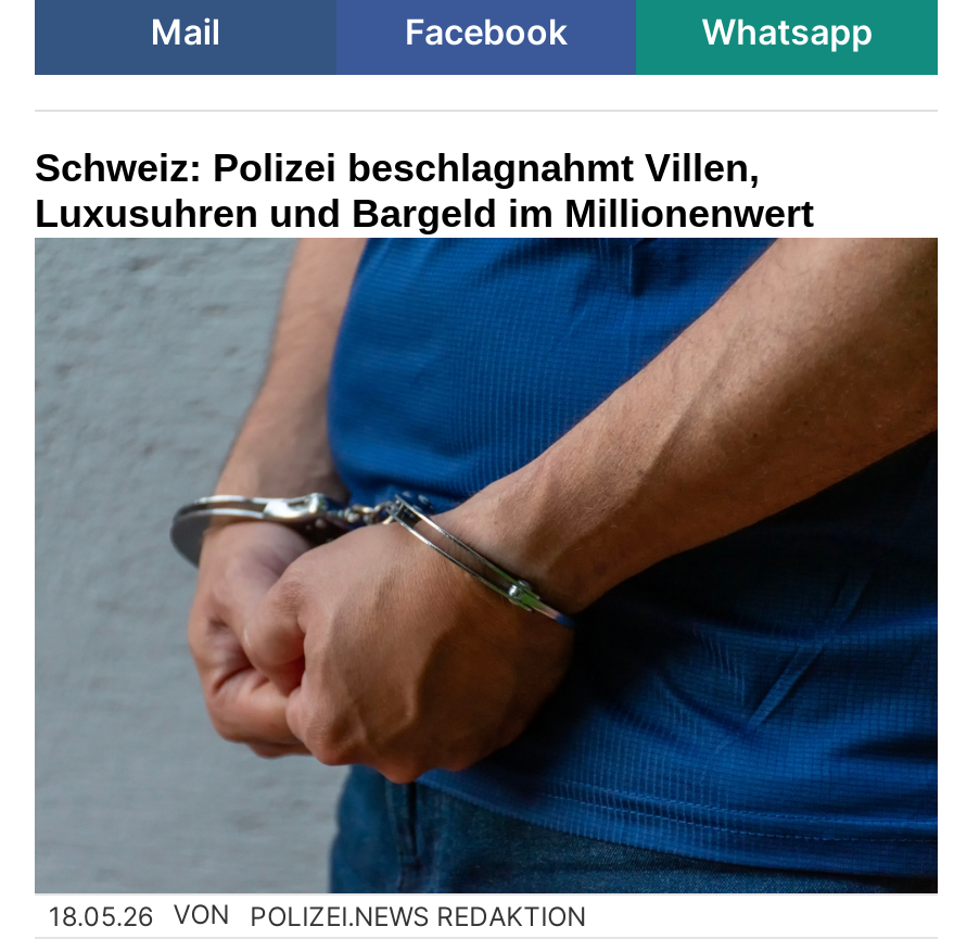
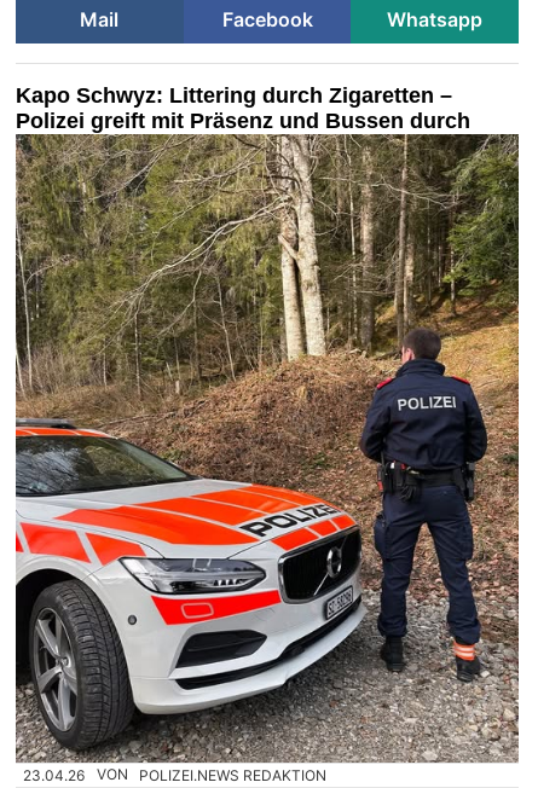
- Schweiz: Polizei beschlagnahmt Villen,
- Luxusuhren und Bargeld im Millionenwert
+ Kapo Schwyz: Littering durch Zigaretten –
+ Polizei greift mit Präsenz und Bussen durch

- [image]
- 18.05.26 VON POLIZEI.NEWS REDAKTION
+ [image]
+ 23.04.26 VON POLIZEI.NEWS REDAKTION
